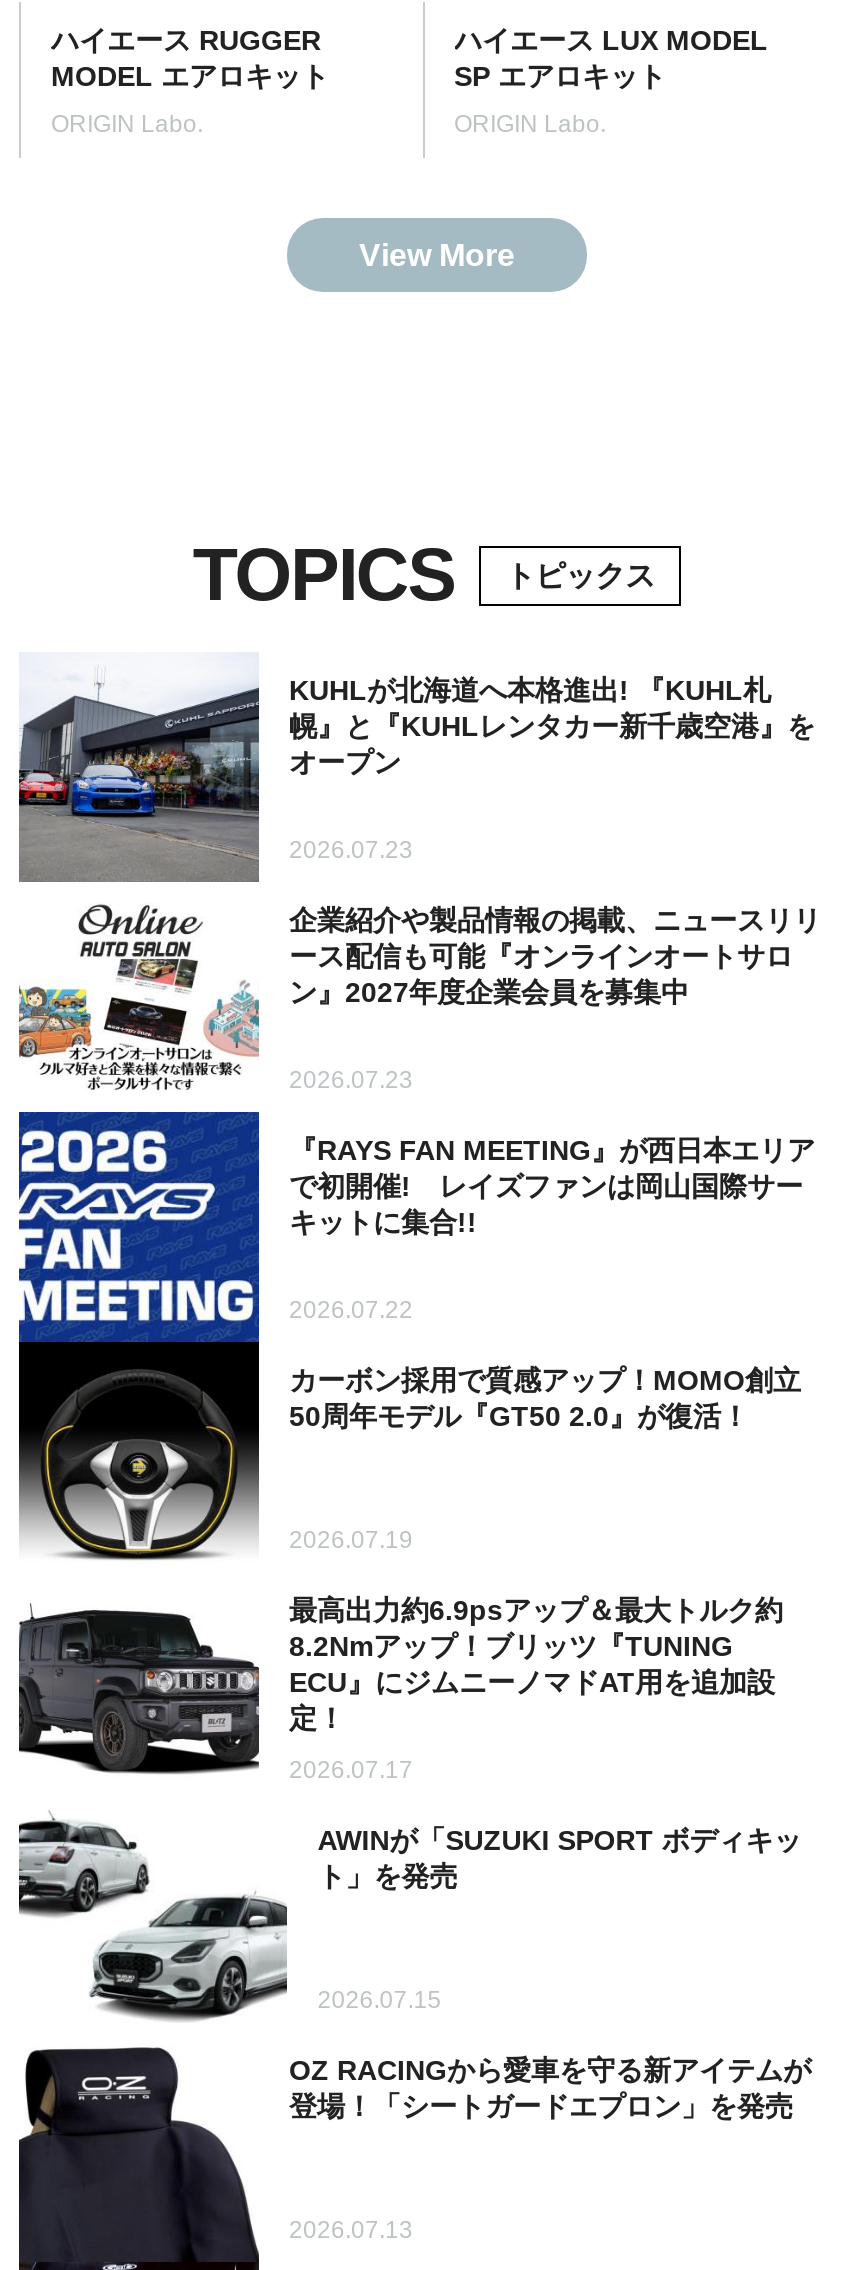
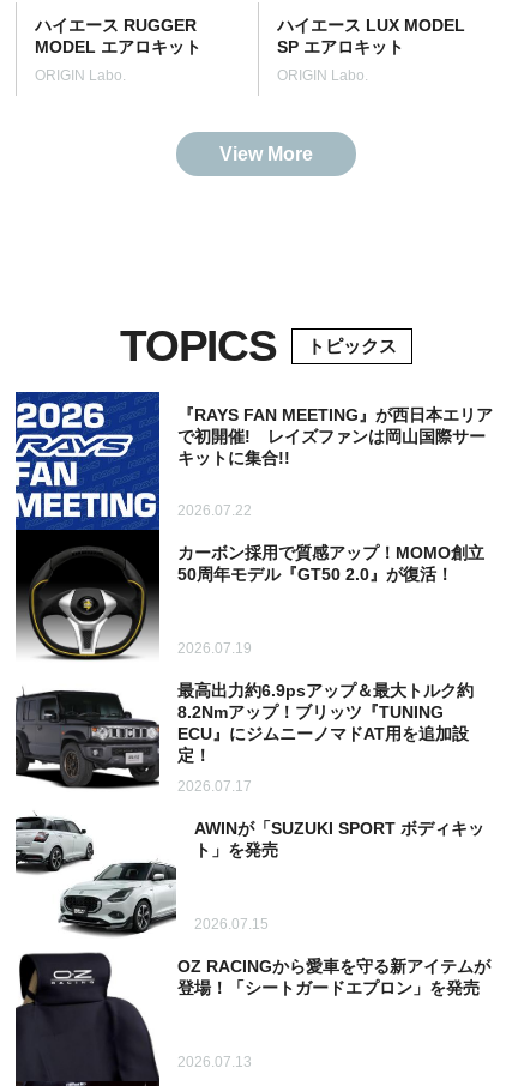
- [image]
- KUHLが北海道へ本格進出! 『KUHL札
- 幌』と『KUHLレンタカー新千歳空港』を
- オープン
- 2026.07.23
- 企業紹介や製品情報の掲載、ニュースリリ
- ース配信も可能『オンラインオートサロ
- ン』2027年度企業会員を募集中
- 2026.07.23

- [image]
